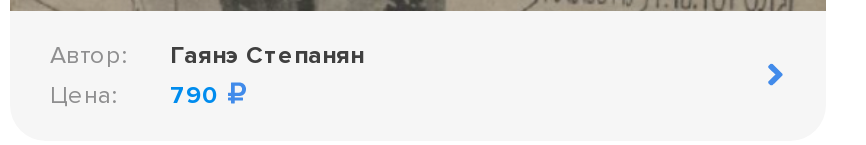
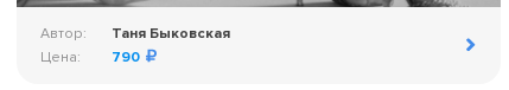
- Гаянэ Степанян
+ Таня Быковская
